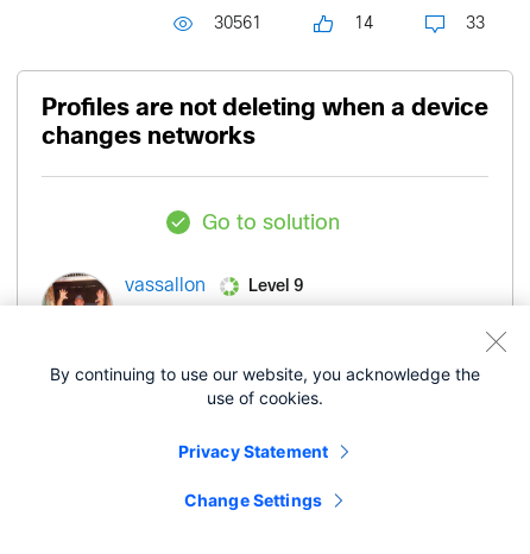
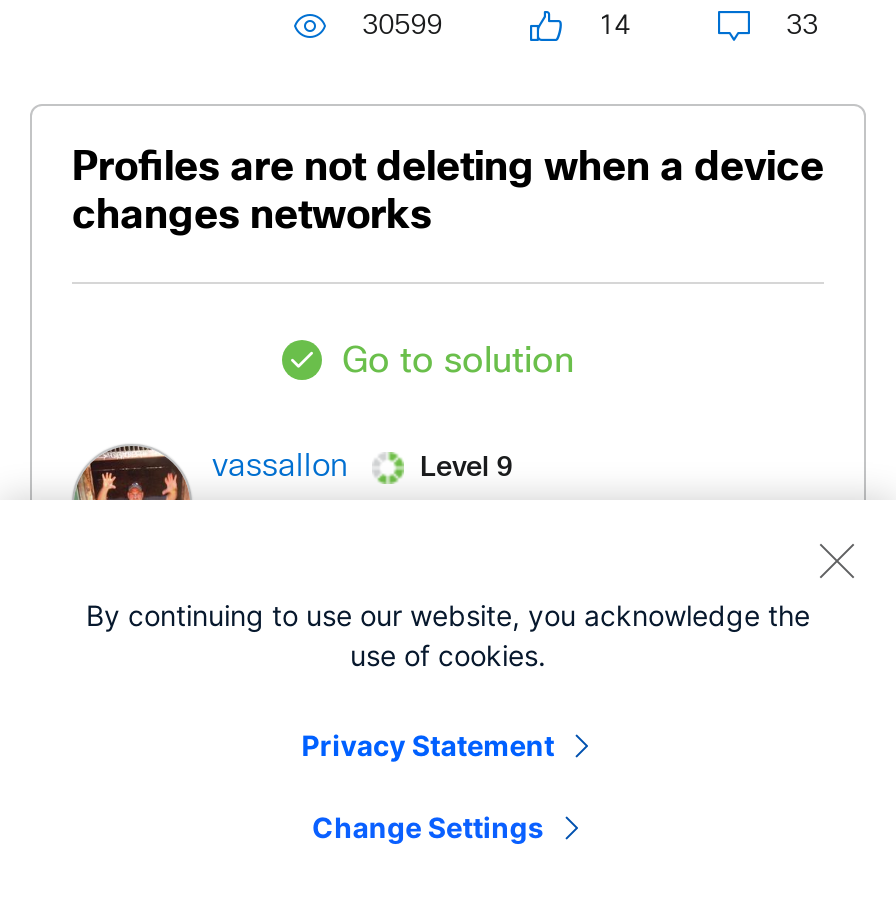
- 30561
+ 30599
